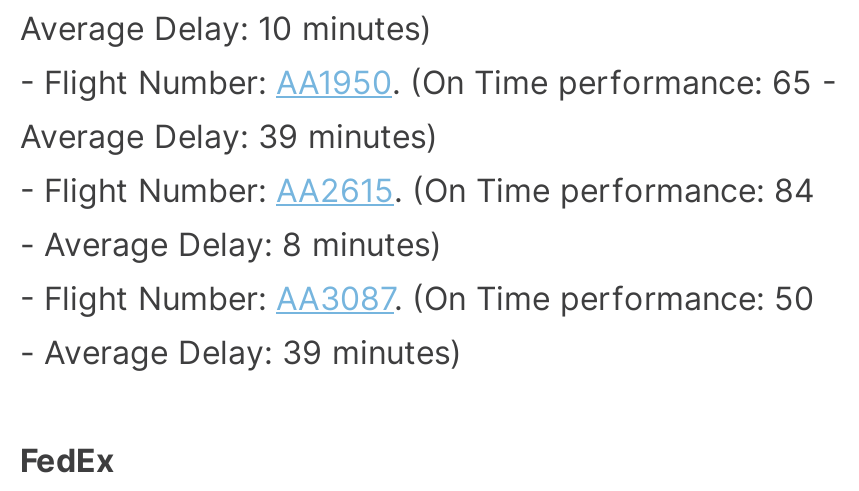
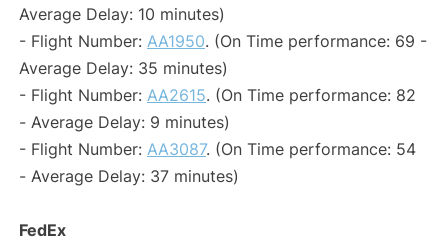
- - Flight Number: AA1950. (On Time performance: 65 -
+ - Flight Number: AA1950. (On Time performance: 69 -

- Average Delay: 39 minutes)
+ Average Delay: 35 minutes)

- - Flight Number: AA2615. (On Time performance: 84
+ - Flight Number: AA2615. (On Time performance: 82

- - Average Delay: 8 minutes)
+ - Average Delay: 9 minutes)

- - Flight Number: AA3087. (On Time performance: 50
+ - Flight Number: AA3087. (On Time performance: 54

- - Average Delay: 39 minutes)
+ - Average Delay: 37 minutes)
